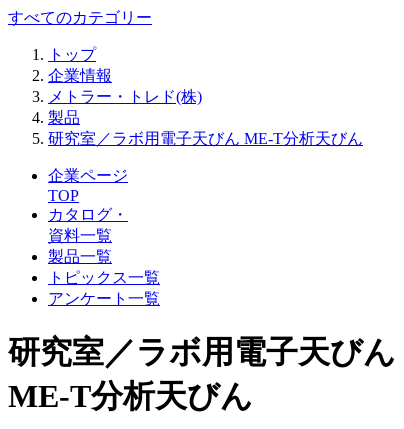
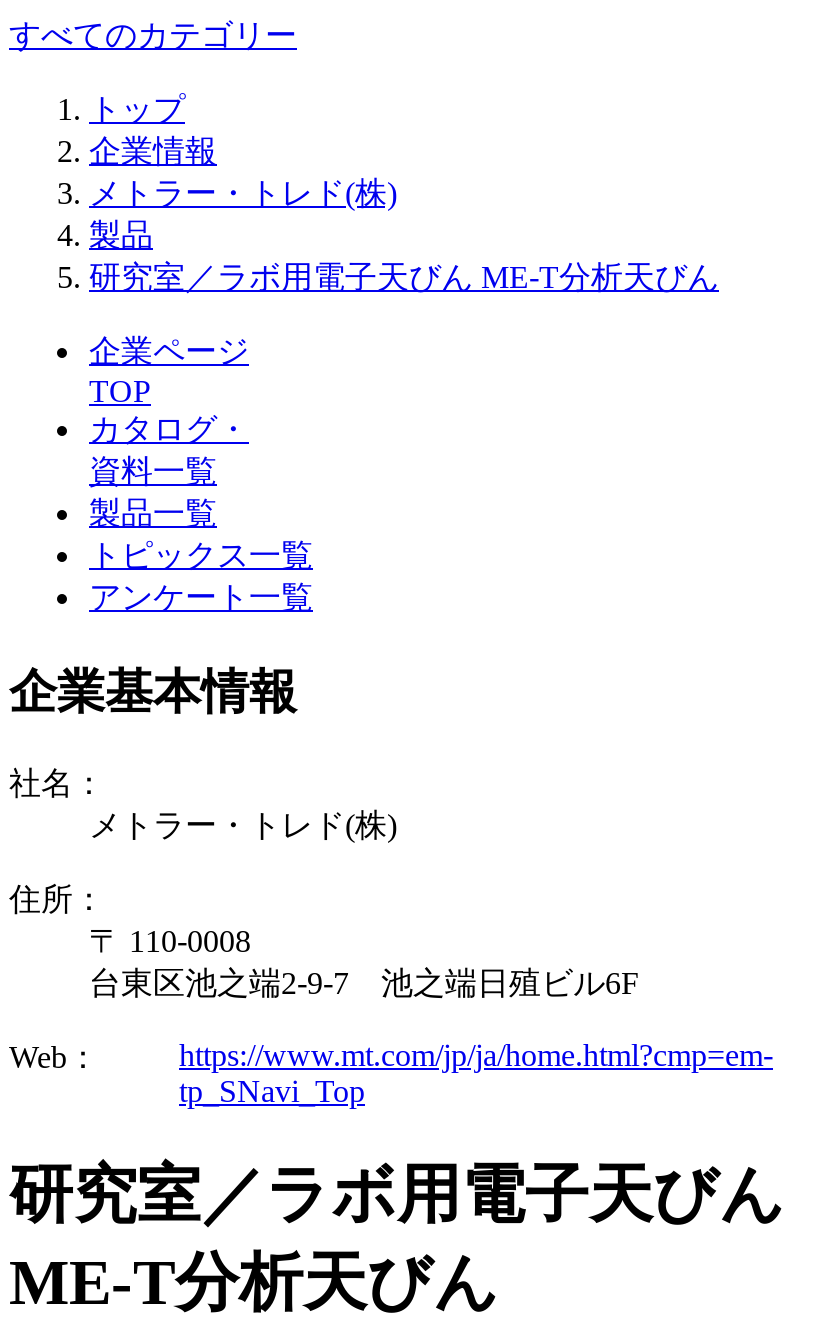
+ 企業基本情報
+ 社名：
+ メトラー・トレド(株)
+ 住所：
+ 〒 110-0008
+ 台東区池之端2-9-7 池之端日殖ビル6F
+ Web：
+ https://www.mt.com/jp/ja/home.html?cmp=em-
+ tp_SNavi_Top
